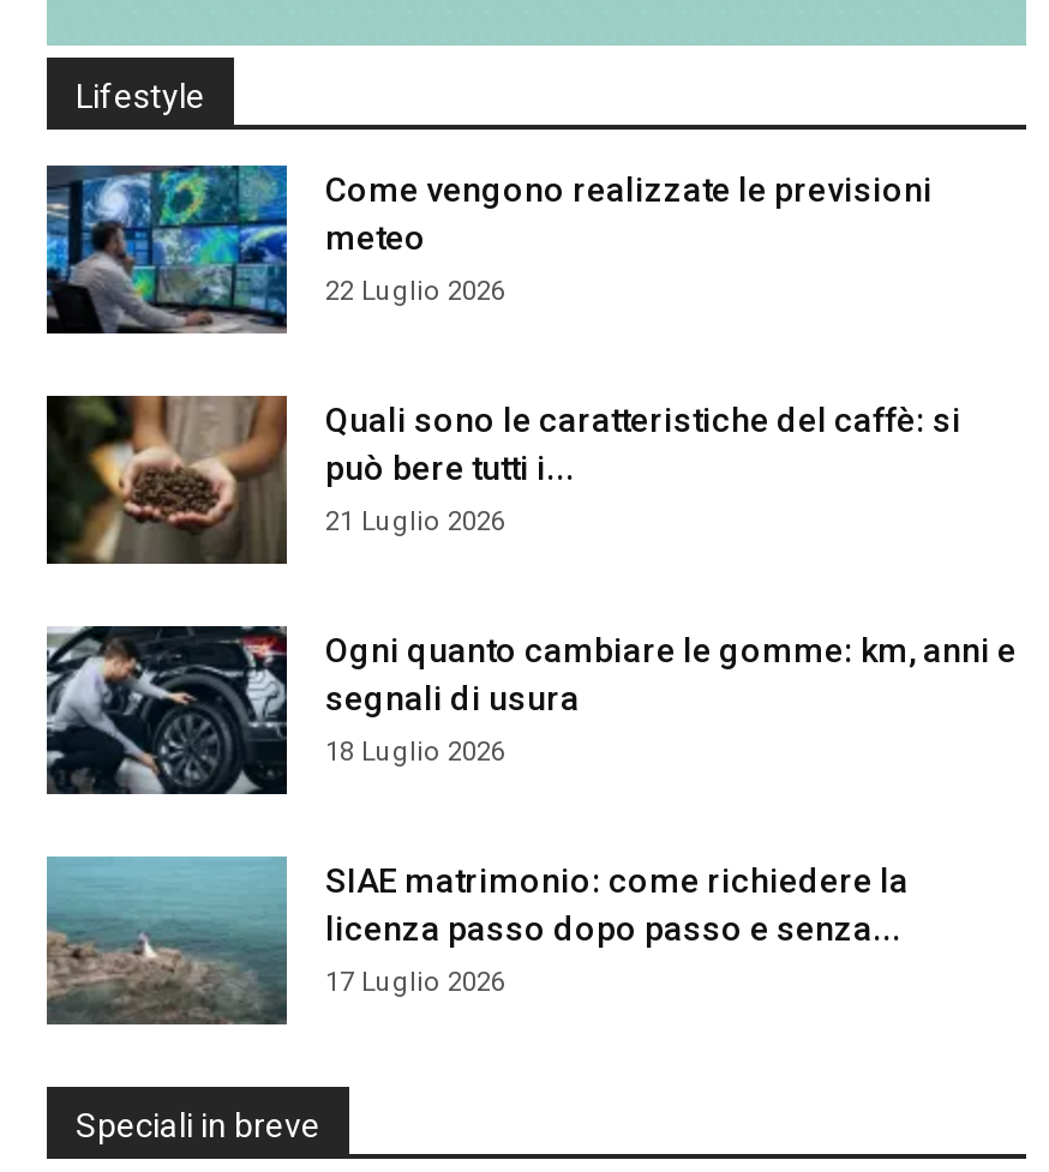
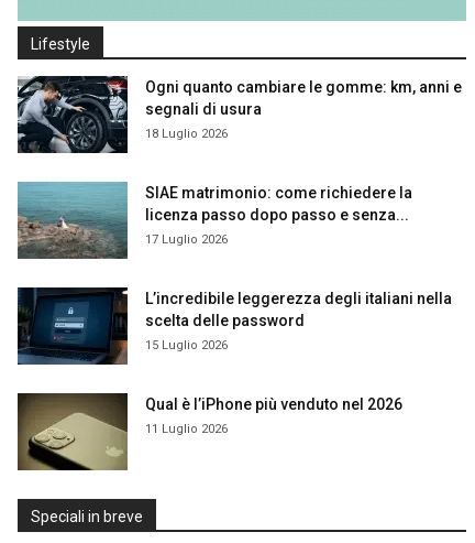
- [image]
- Come vengono realizzate le previsioni
- meteo
- 22 Luglio 2026
- Quali sono le caratteristiche del caffè: si
- può bere tutti i...
- 21 Luglio 2026

- [image]

moved up: [image] | Ogni quanto cambiare le gomme: km, anni e | segnali di usura | 18 Luglio 2026 | SIAE matrimonio: come richiedere la | licenza passo dopo passo e senza... | 17 Luglio 2026

+ [image]

+ [image]
+ L’incredibile leggerezza degli italiani nella
+ scelta delle password
+ 15 Luglio 2026
+ Qual è l’iPhone più venduto nel 2026
+ 11 Luglio 2026
